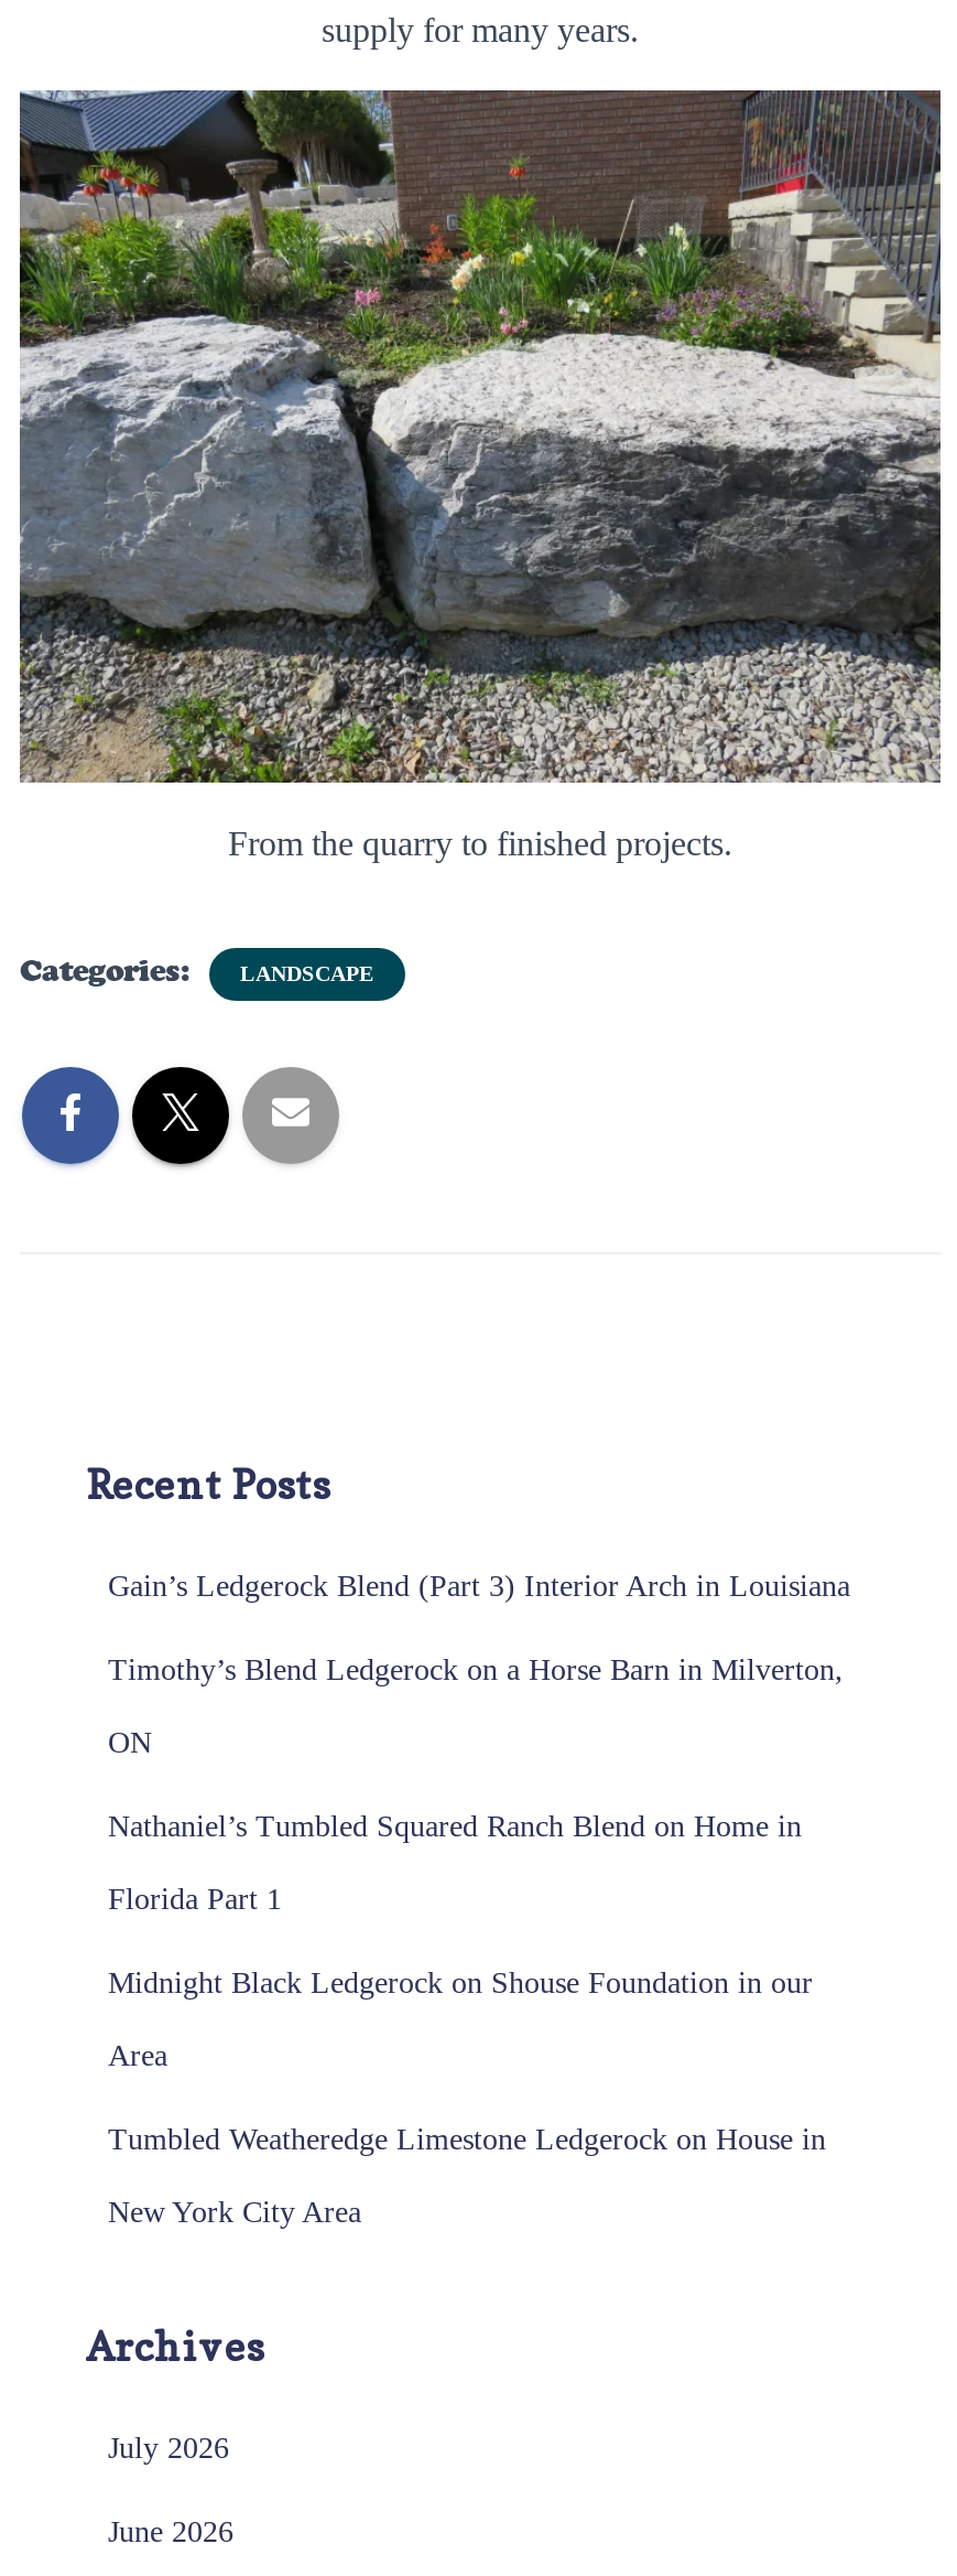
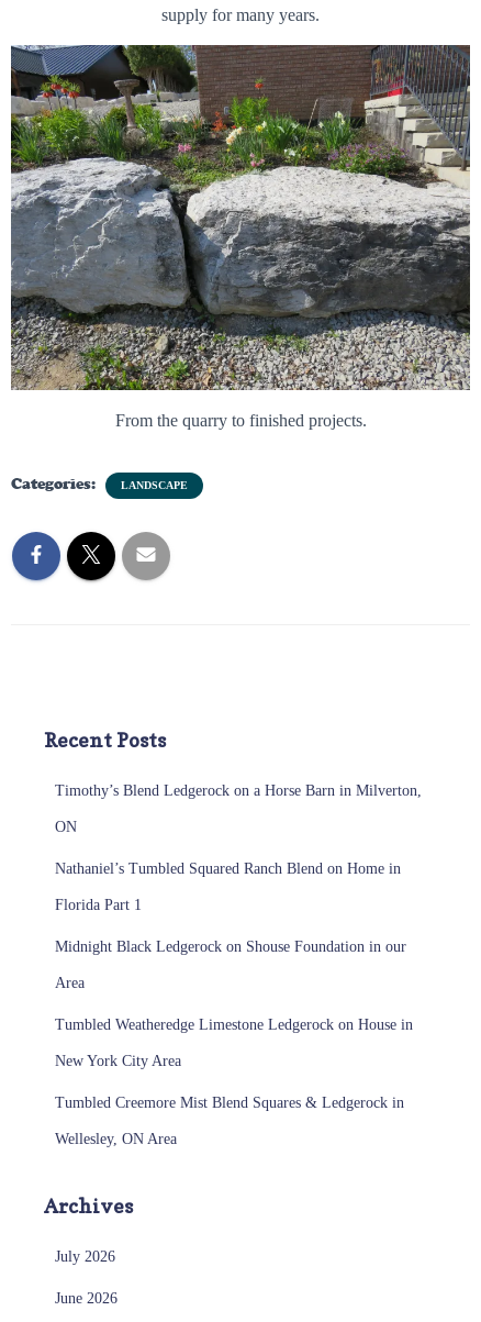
- Gain’s Ledgerock Blend (Part 3) Interior Arch in Louisiana

moved up: Timothy’s Blend Ledgerock on a Horse Barn in Milverton, | ON | Nathaniel’s Tumbled Squared Ranch Blend on Home in | Florida Part 1 | Midnight Black Ledgerock on Shouse Foundation in our | Area | Tumbled Weatheredge Limestone Ledgerock on House in | New York City Area

+ Tumbled Creemore Mist Blend Squares & Ledgerock in
+ Wellesley, ON Area
